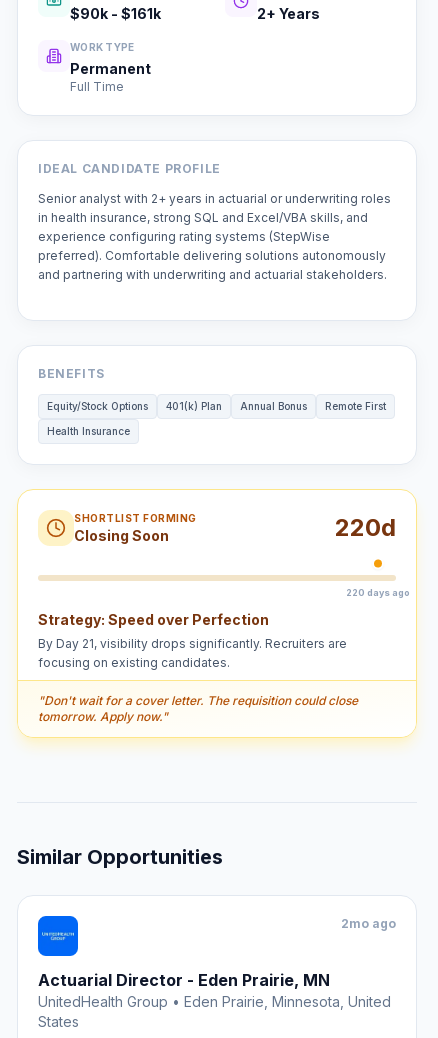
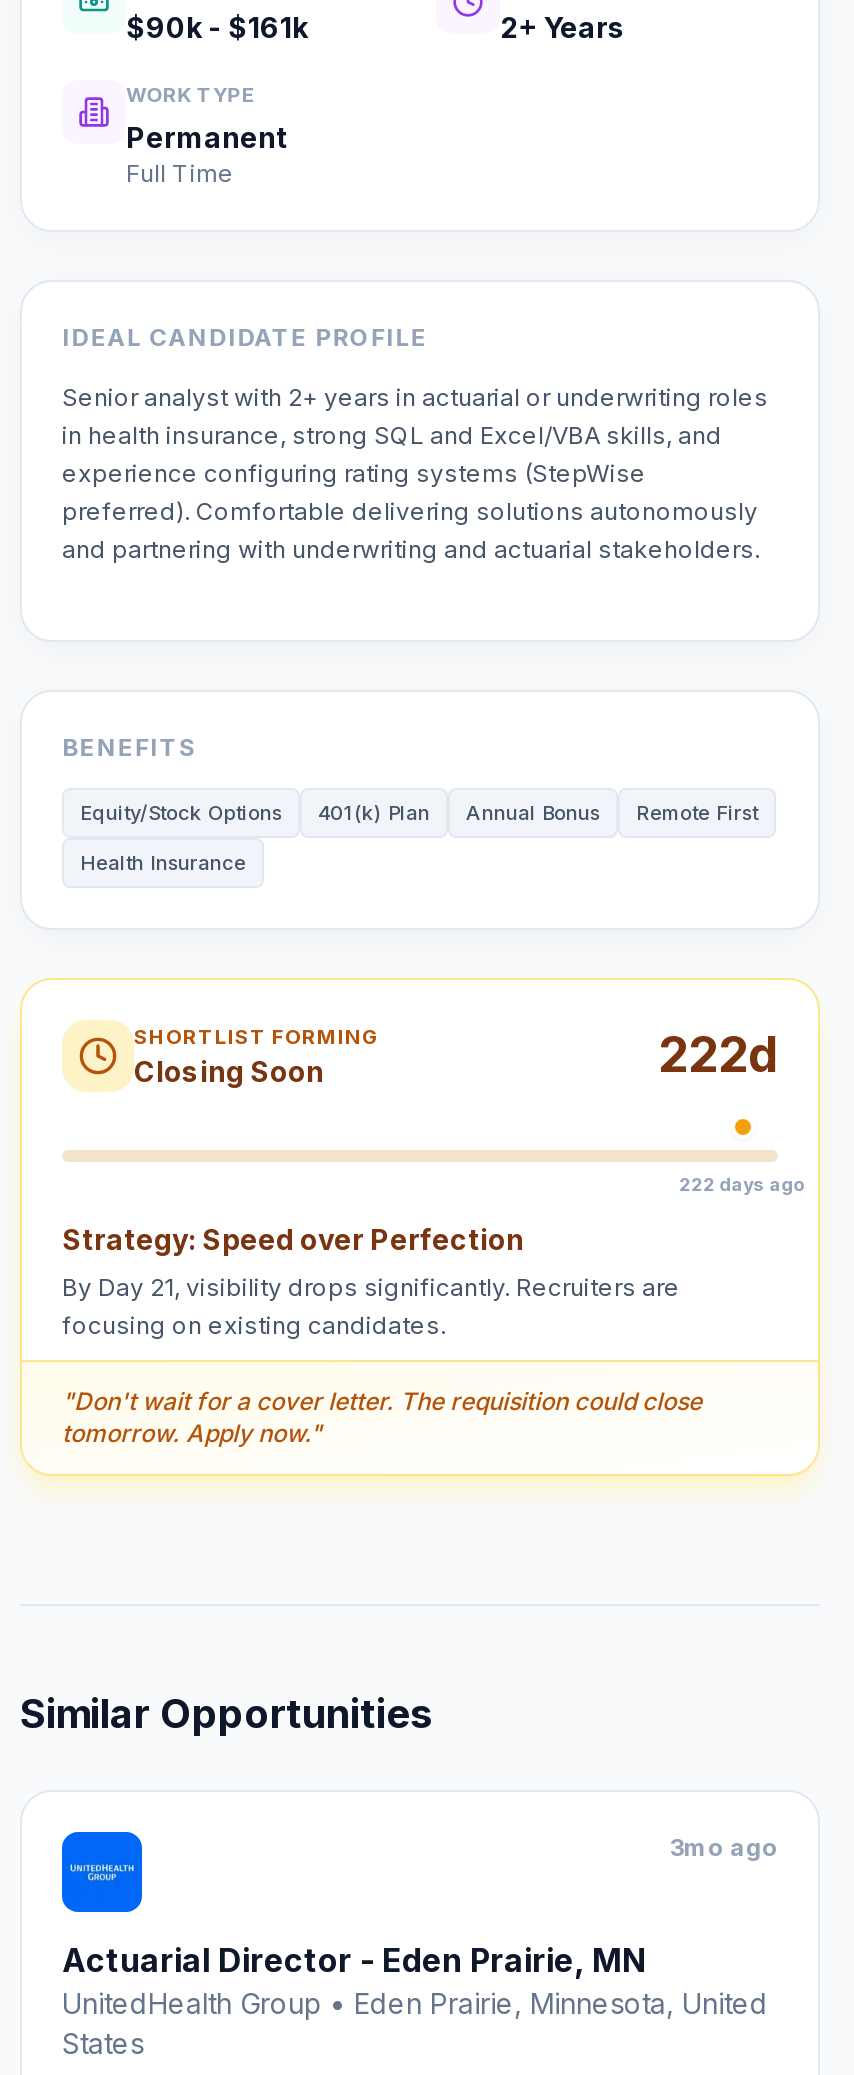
- 220d
+ 222d

- 220 days ago
+ 222 days ago

- 2mo ago
+ 3mo ago
